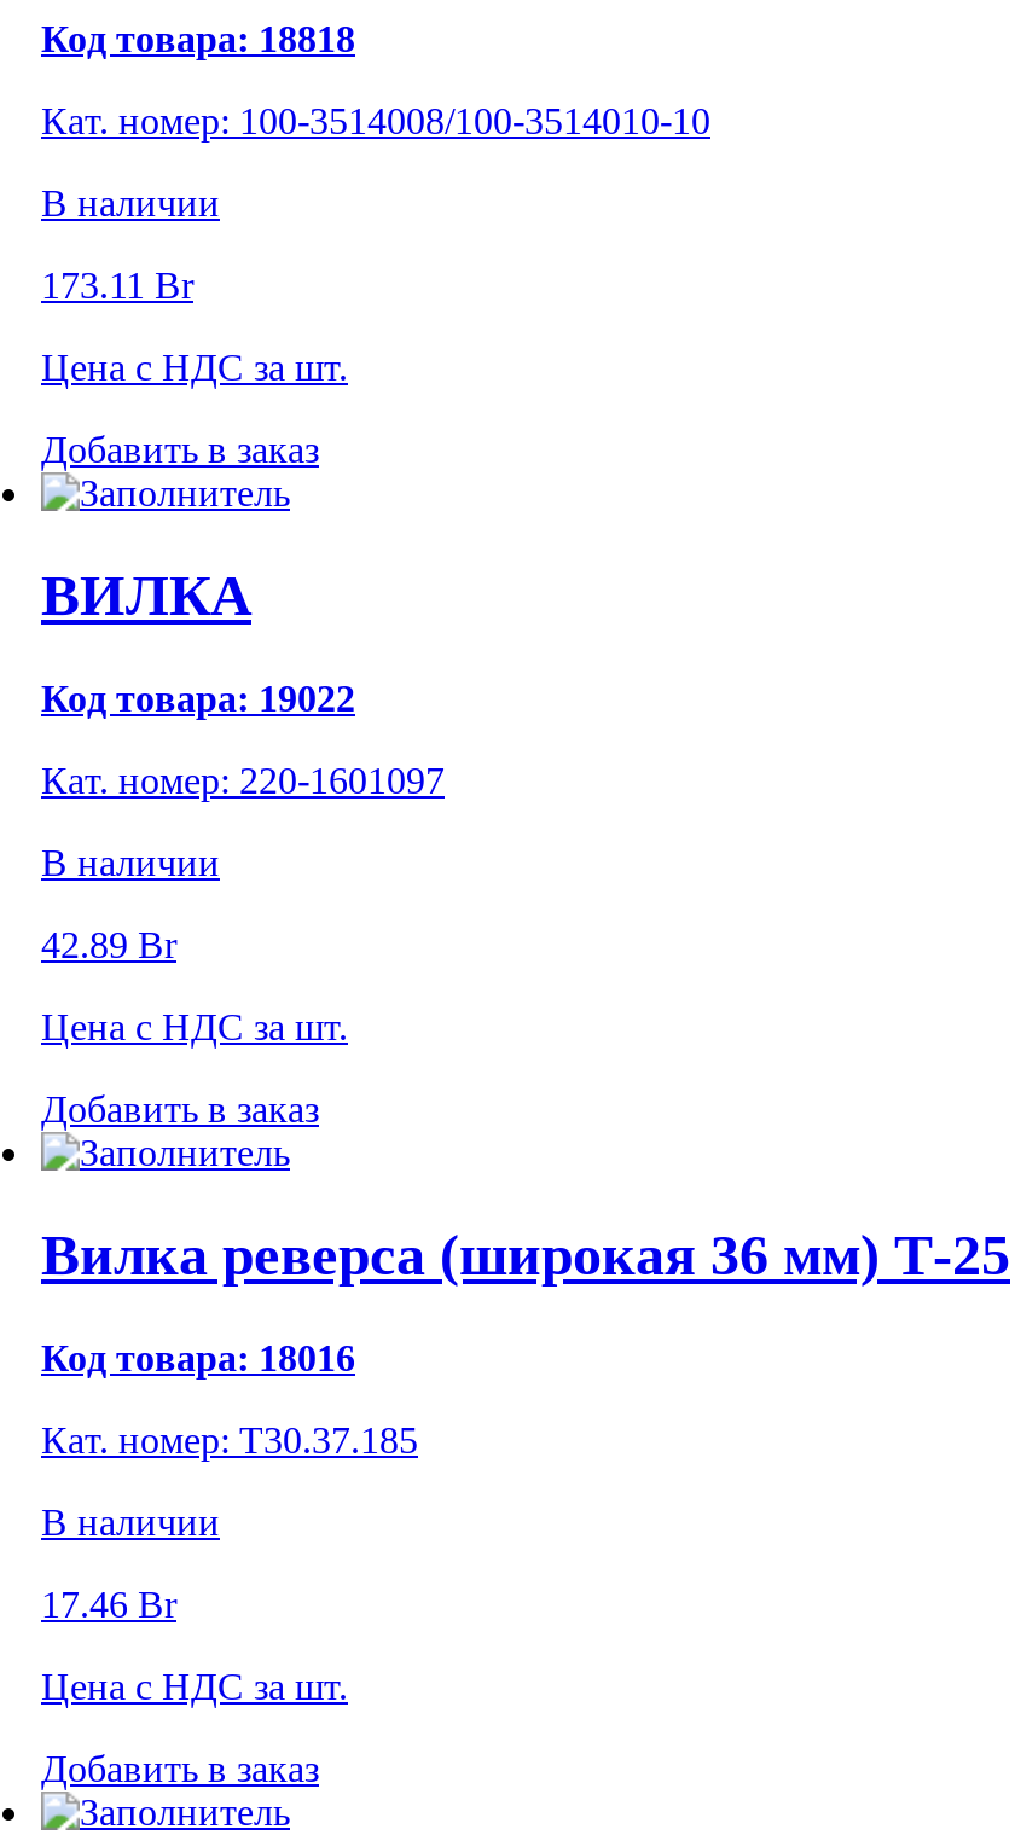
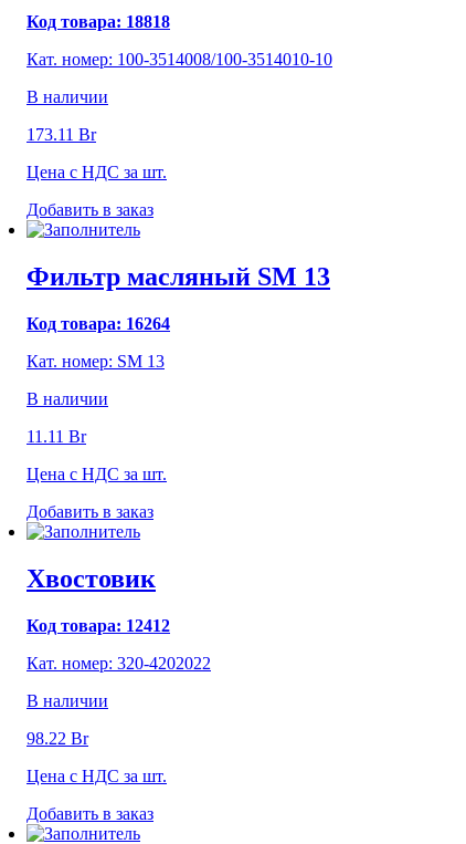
- ВИЛКА
+ Фильтр масляный SM 13

- Код товара: 19022
+ Код товара: 16264

- Кат. номер: 220-1601097
+ Кат. номер: SM 13

- 42.89 Br
+ 11.11 Br

- Вилка реверса (широкая 36 мм) Т-25
+ Хвостовик

- Код товара: 18016
+ Код товара: 12412

- Кат. номер: Т30.37.185
+ Кат. номер: 320-4202022

- 17.46 Br
+ 98.22 Br
